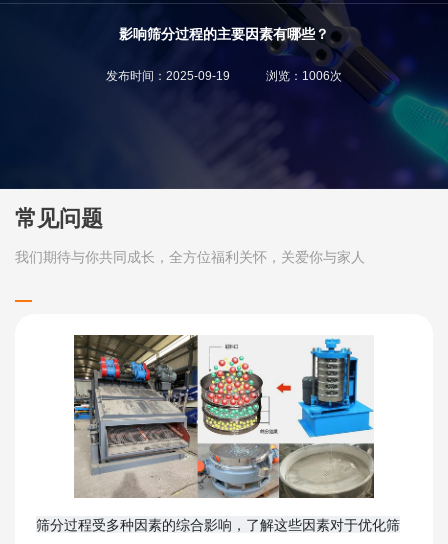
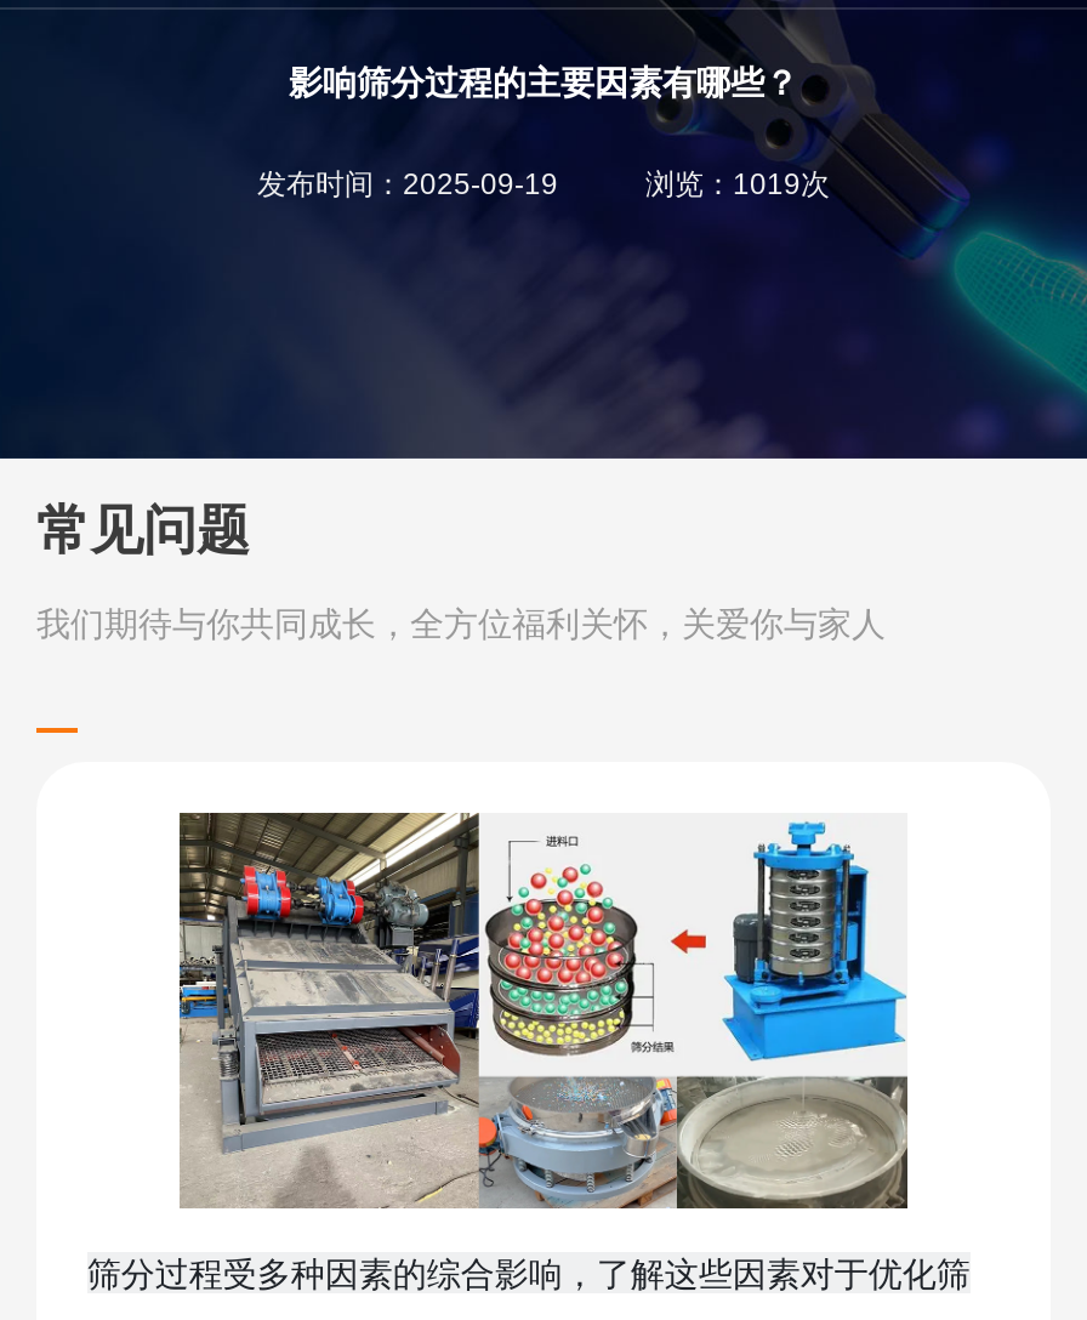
- 发布时间：2025-09-19 浏览：1006次
+ 发布时间：2025-09-19 浏览：1019次
